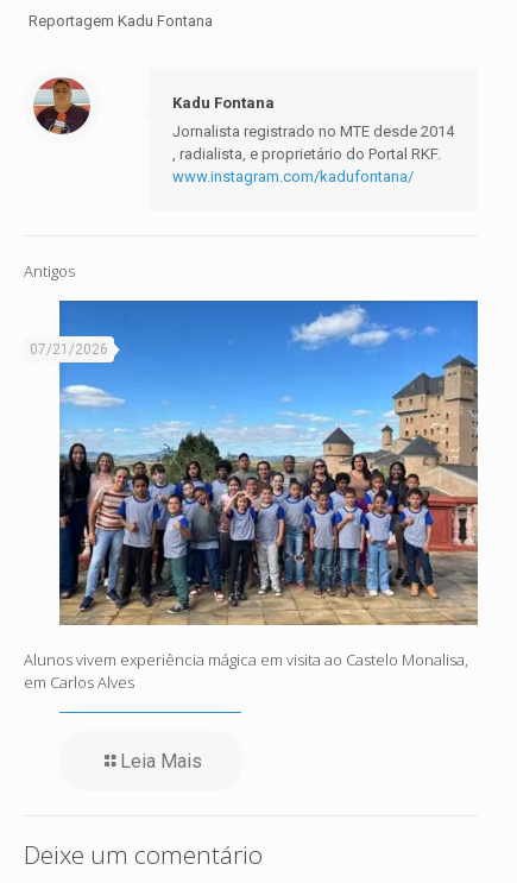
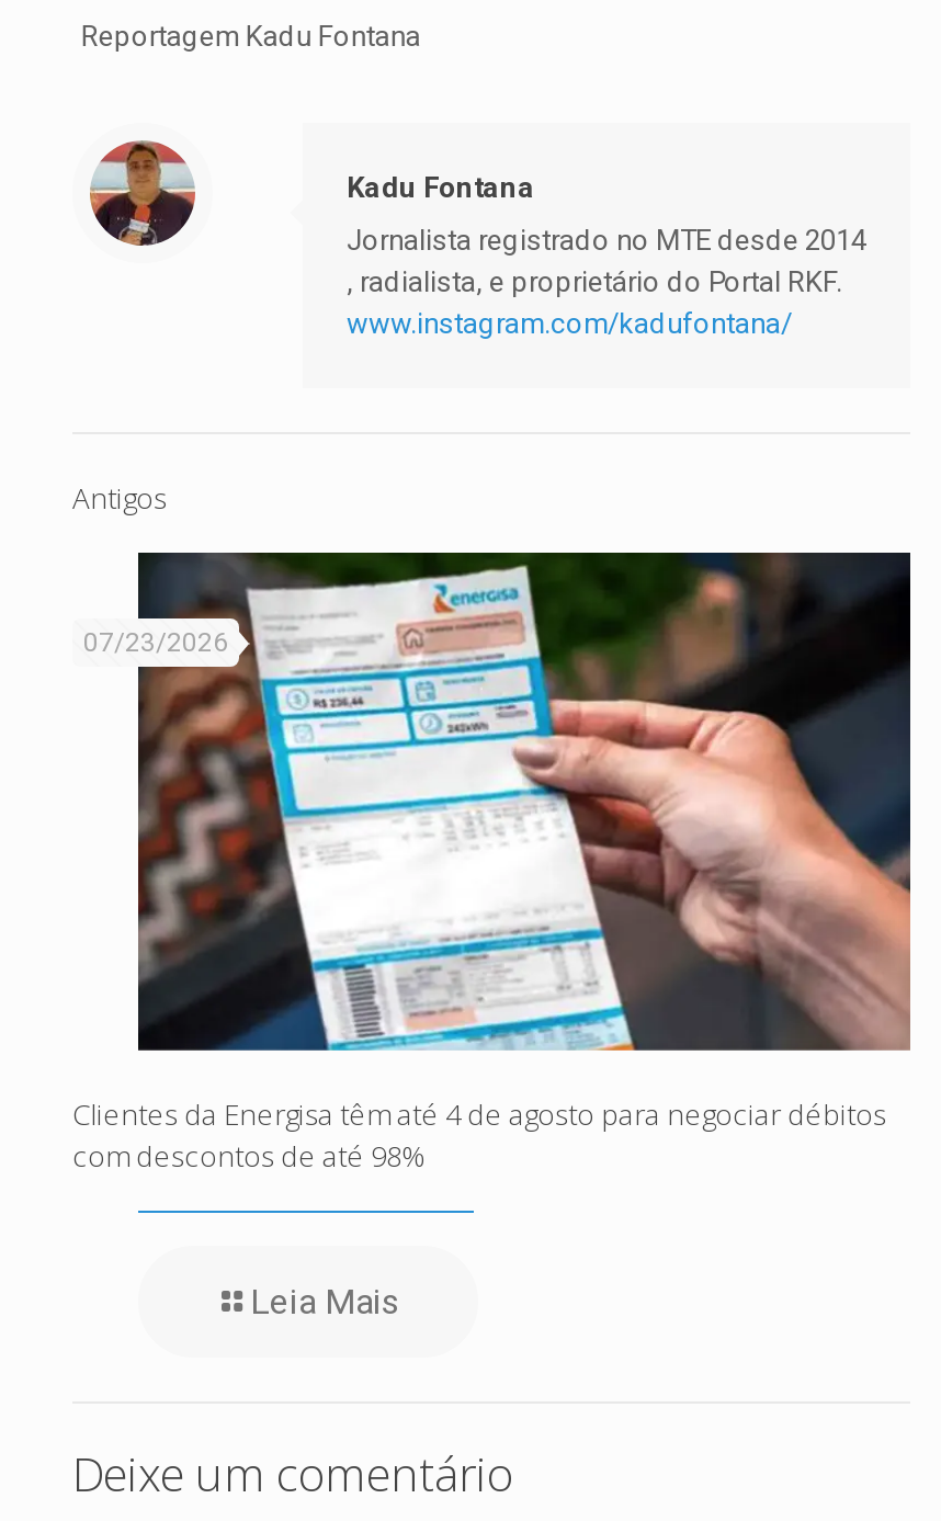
- [image]
- 07/21/2026
+ [image]
+ 07/23/2026

- Alunos vivem experiência mágica em visita ao Castelo Monalisa,
- em Carlos Alves
+ Clientes da Energisa têm até 4 de agosto para negociar débitos
+ com descontos de até 98%
